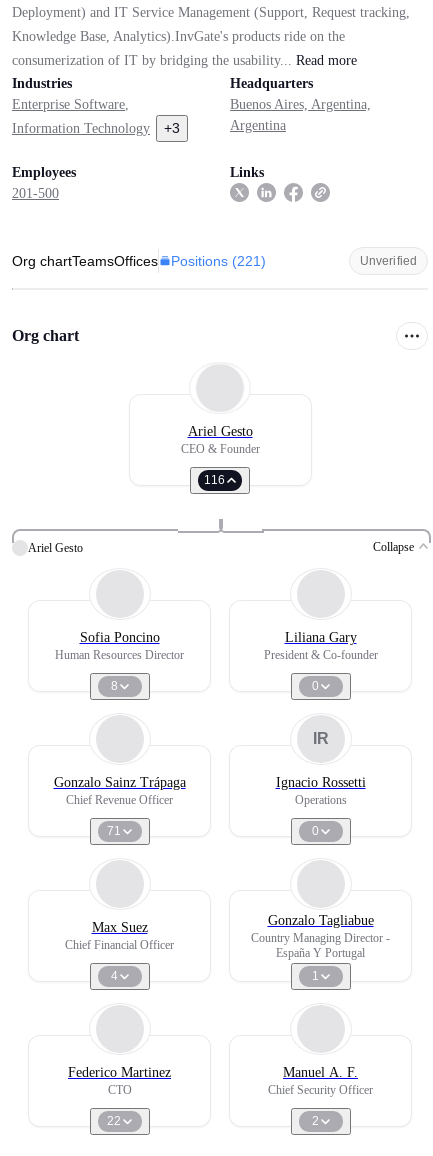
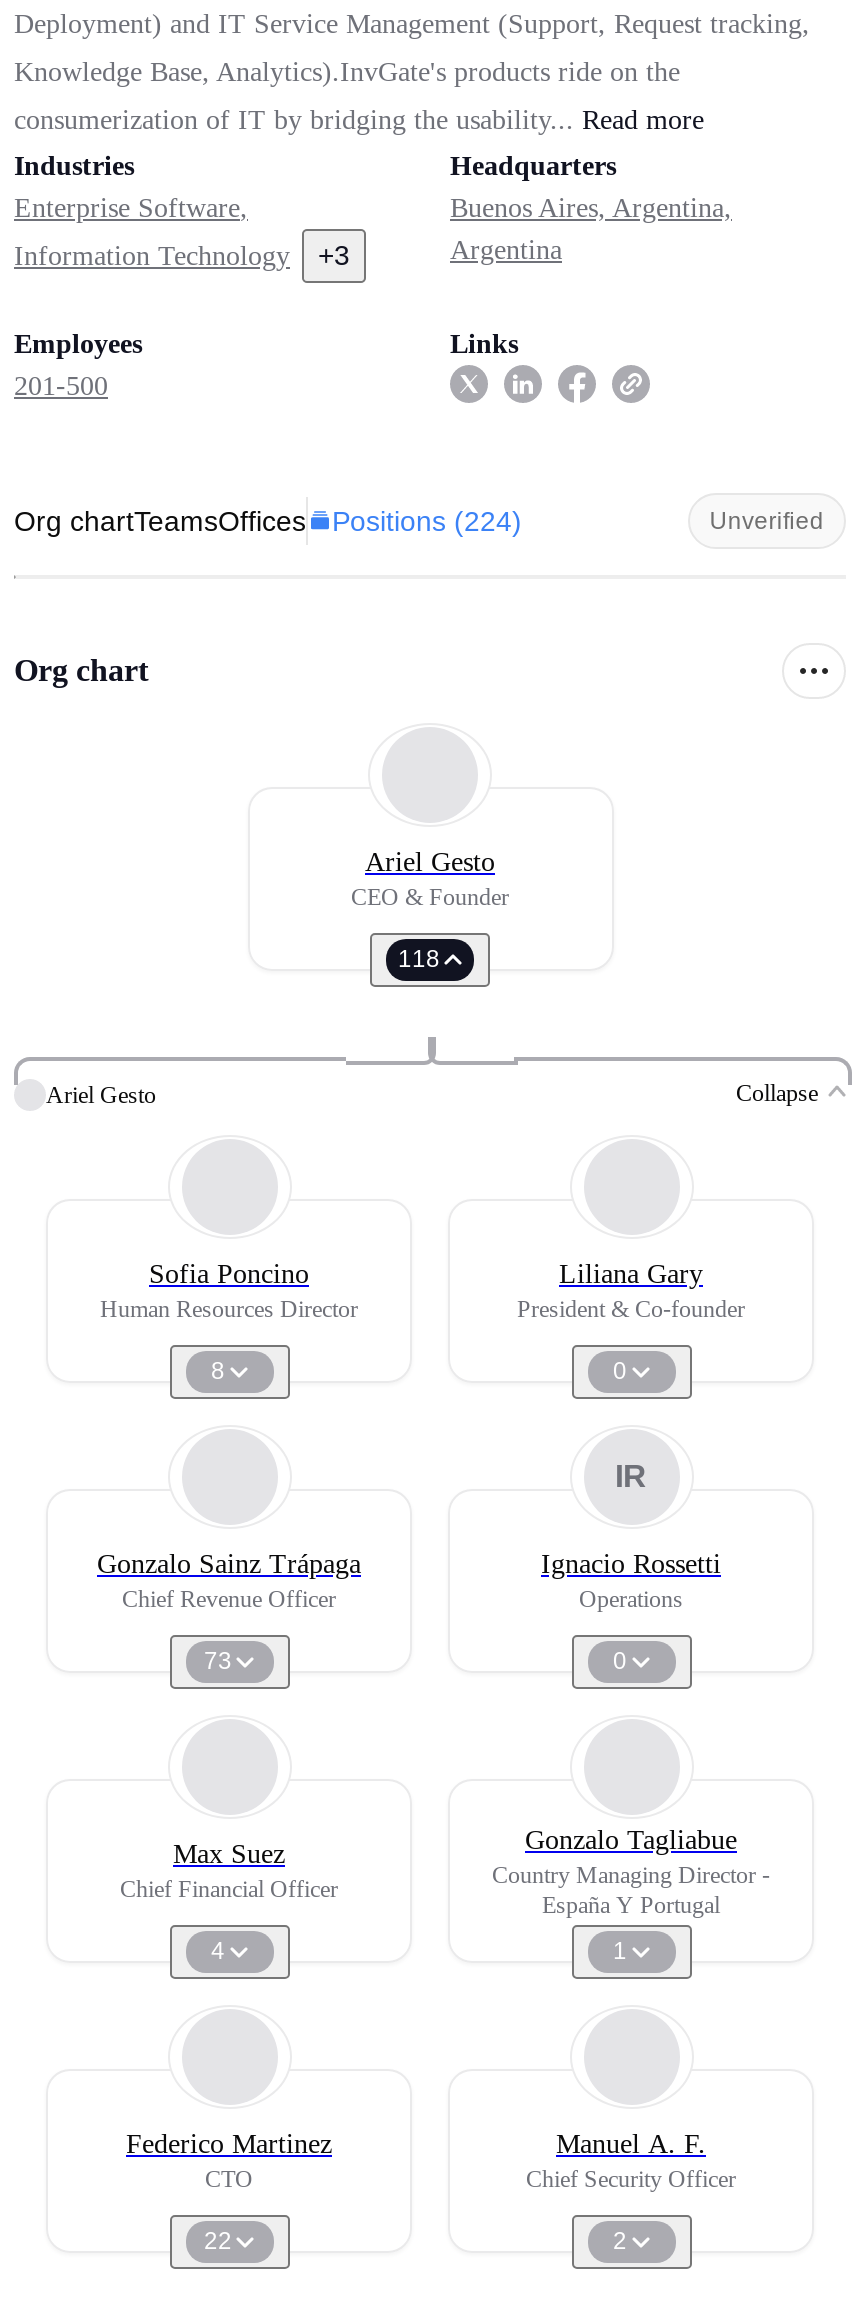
- Org chartTeamsOffices Positions (221)
+ Org chartTeamsOffices Positions (224)

- 116
+ 118

- 71
+ 73
